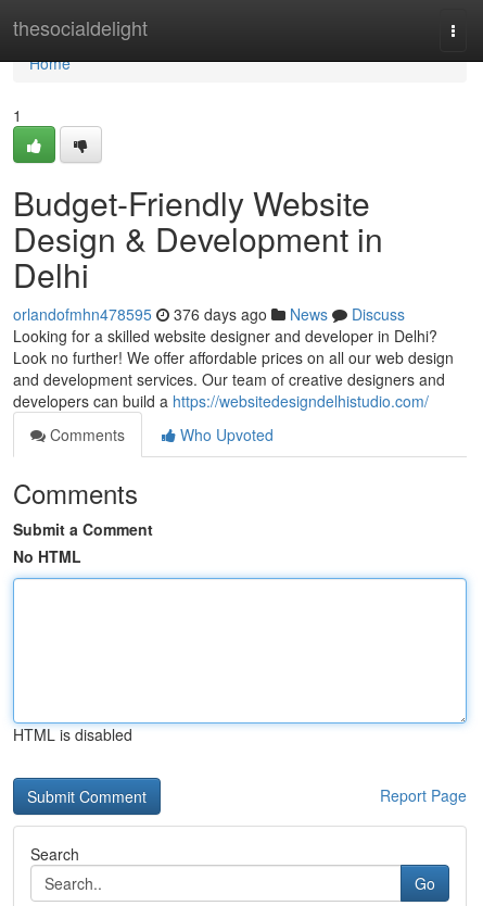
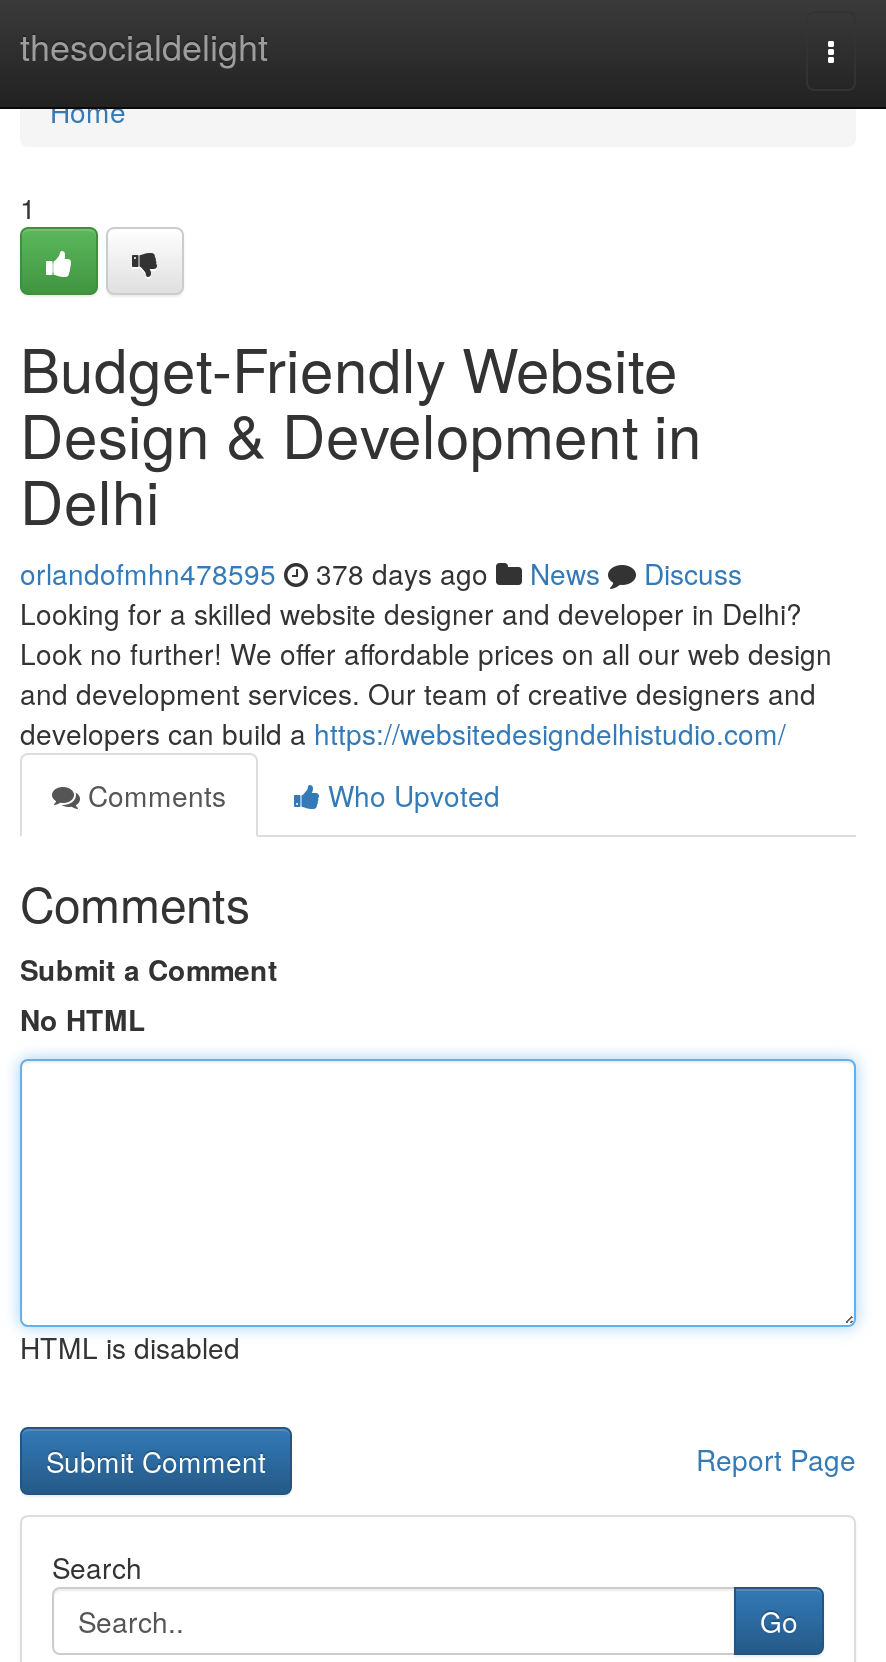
- orlandofmhn478595 376 days ago News Discuss
+ orlandofmhn478595 378 days ago News Discuss
